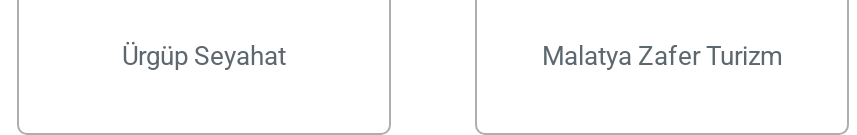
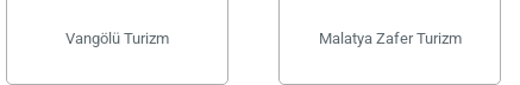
- Ürgüp Seyahat
+ Vangölü Turizm
